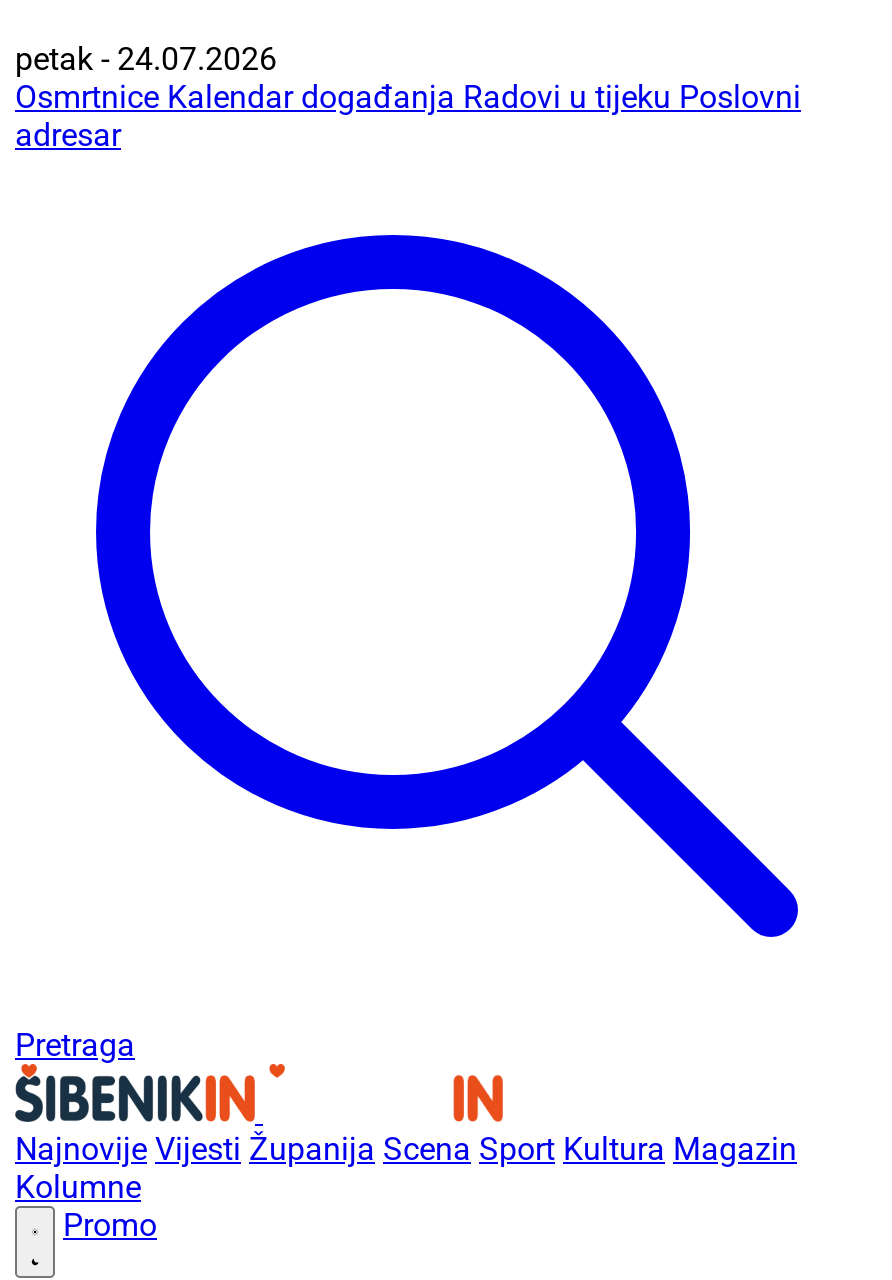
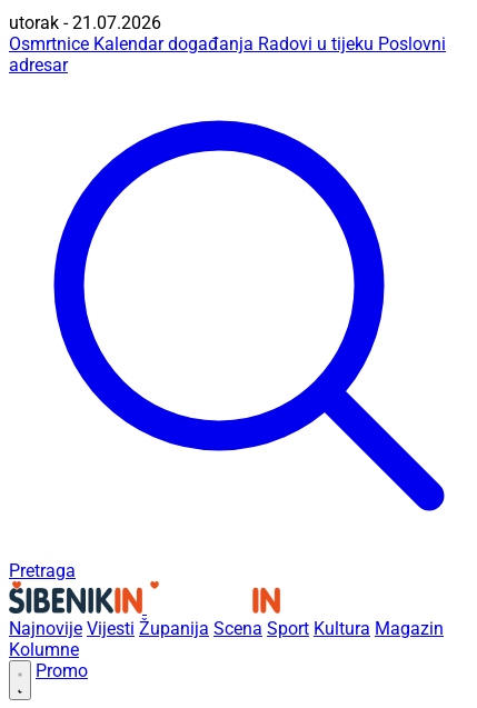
- petak - 24.07.2026
+ utorak - 21.07.2026
